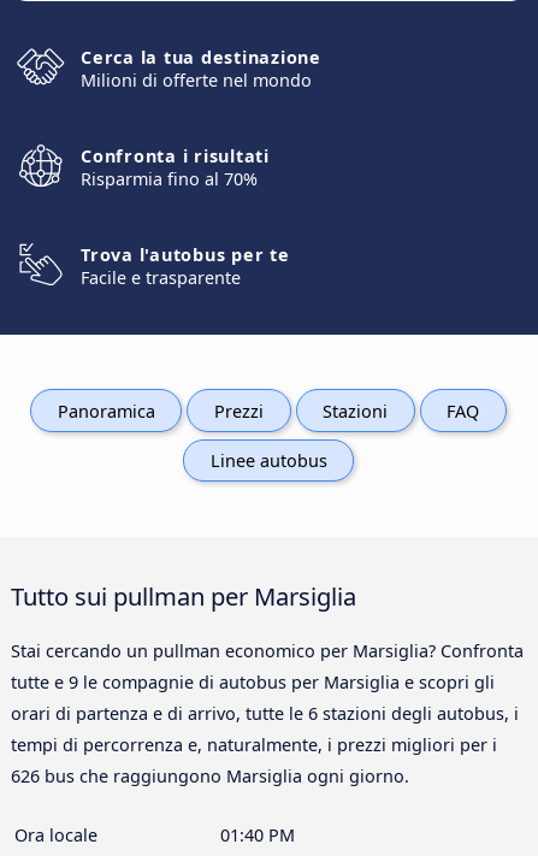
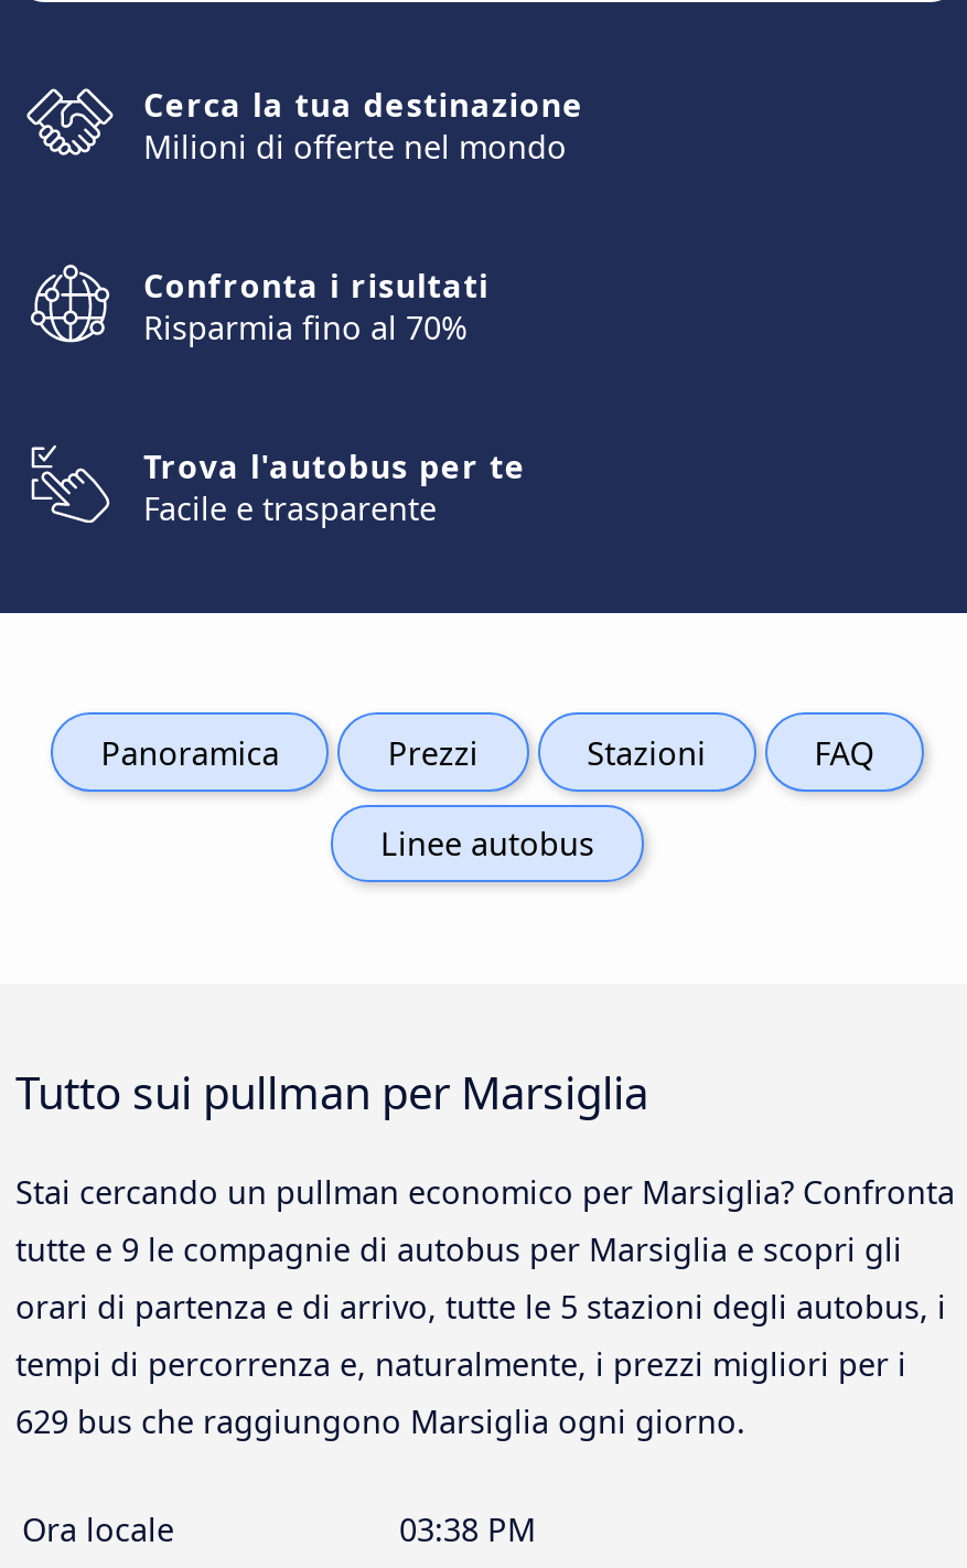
- orari di partenza e di arrivo, tutte le 6 stazioni degli autobus, i
+ orari di partenza e di arrivo, tutte le 5 stazioni degli autobus, i

- 626 bus che raggiungono Marsiglia ogni giorno.
+ 629 bus che raggiungono Marsiglia ogni giorno.

- 01:40 PM
+ 03:38 PM
